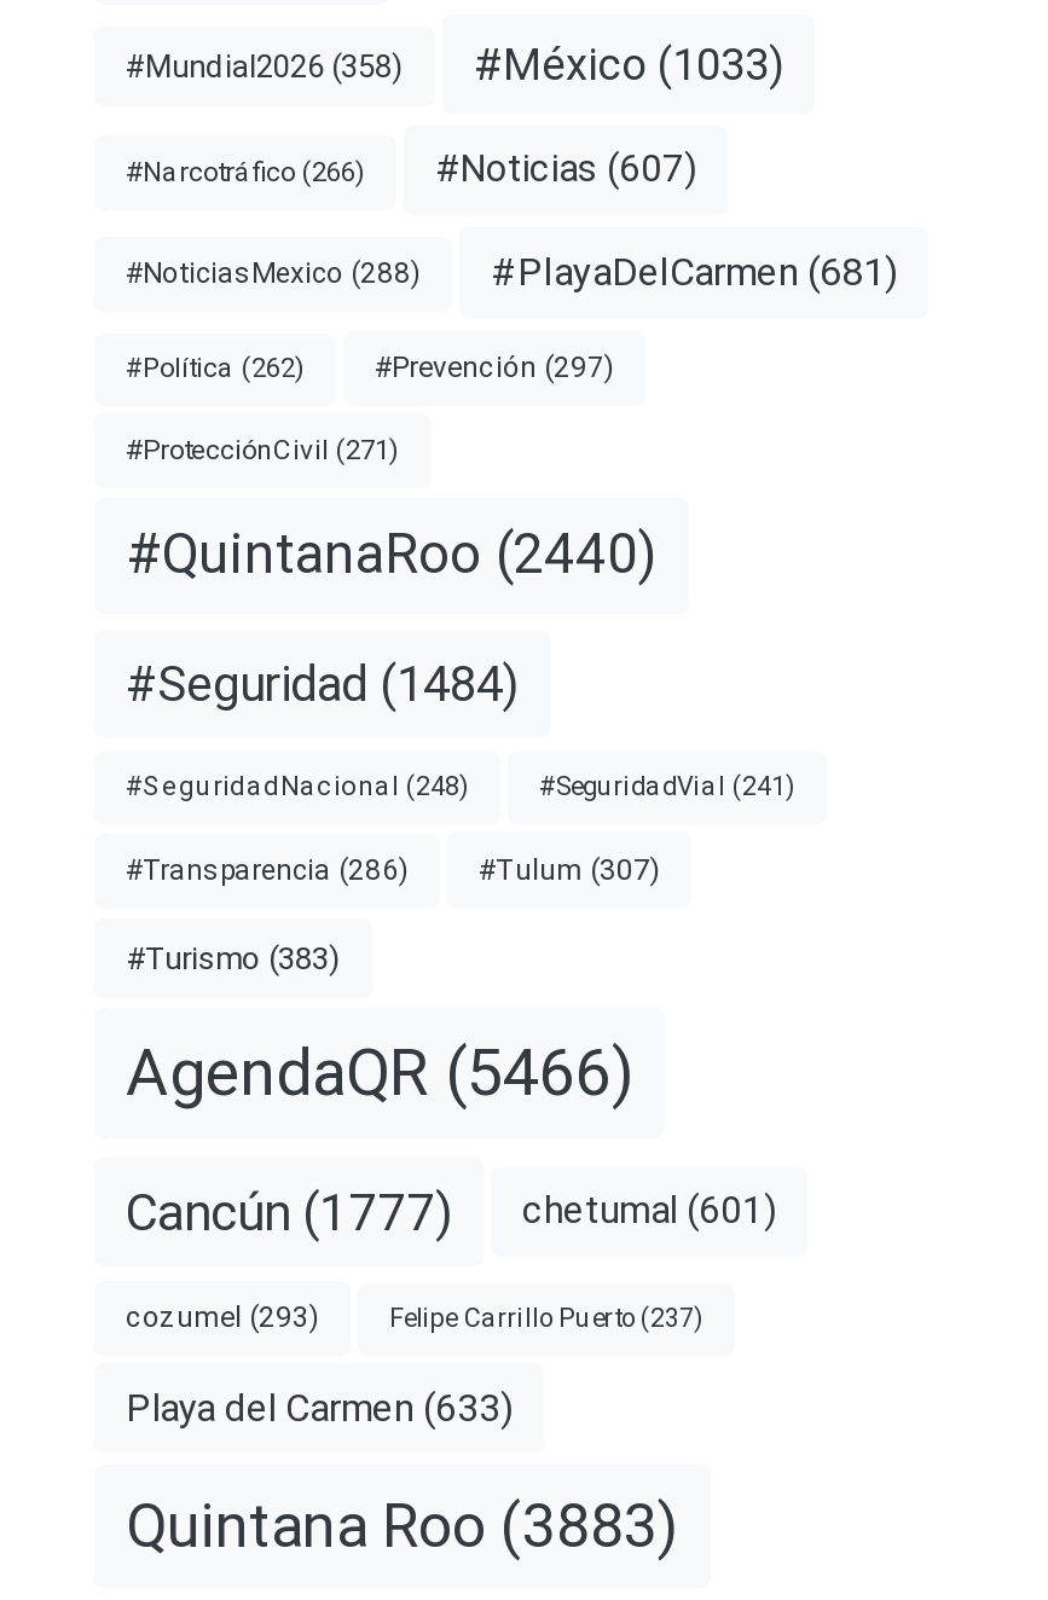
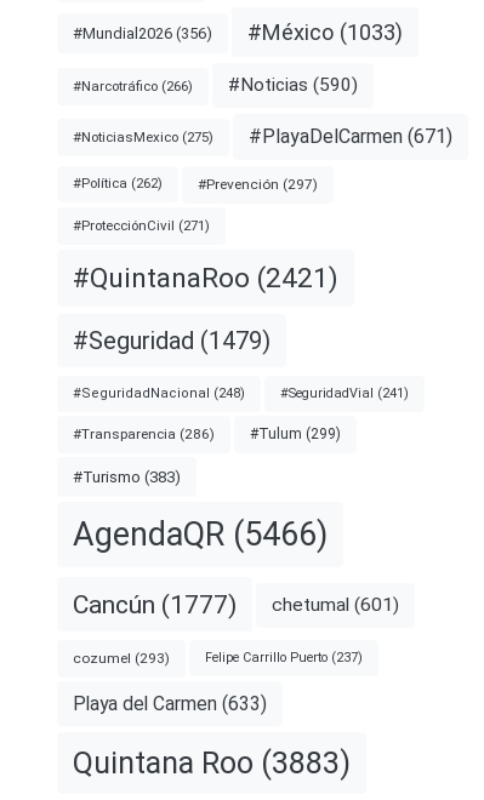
- #Mundial2026 (358) #México (1033)
+ #Mundial2026 (356) #México (1033)

- #Noticias (607)
+ #Noticias (590)

- #NoticiasMexico (288)
+ #NoticiasMexico (275)

- #PlayaDelCarmen (681)
+ #PlayaDelCarmen (671)

- #QuintanaRoo (2440)
+ #QuintanaRoo (2421)

- #Seguridad (1484)
+ #Seguridad (1479)

- #Tulum (307)
+ #Tulum (299)
